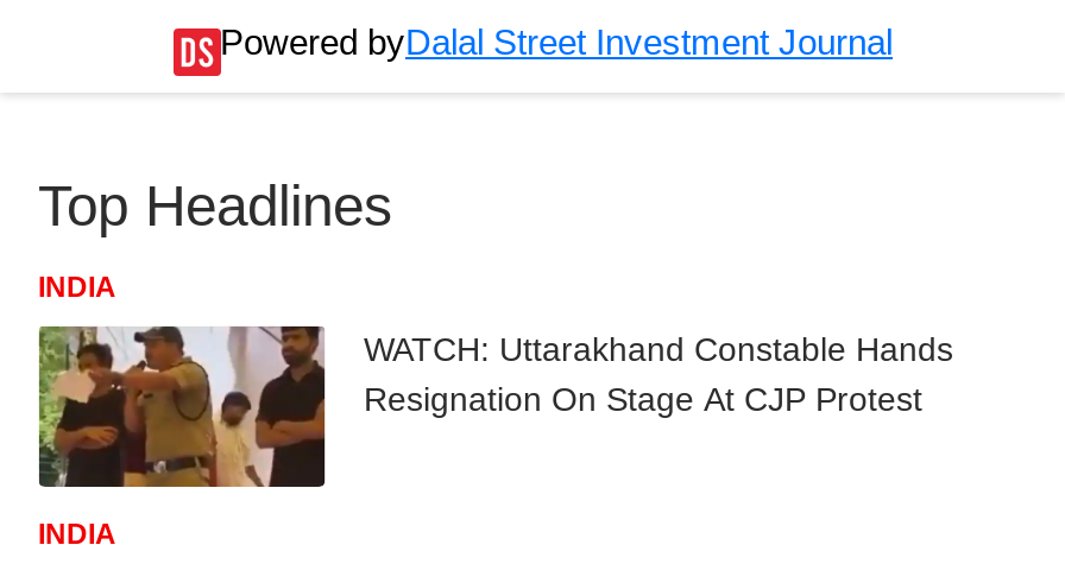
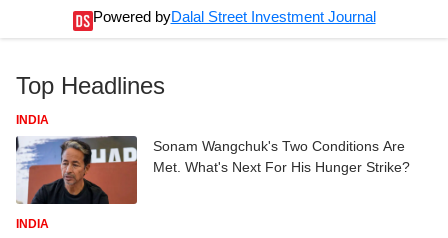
- [image]
- WATCH: Uttarakhand Constable Hands
- Resignation On Stage At CJP Protest
+ [image]
+ Sonam Wangchuk's Two Conditions Are
+ Met. What's Next For His Hunger Strike?
